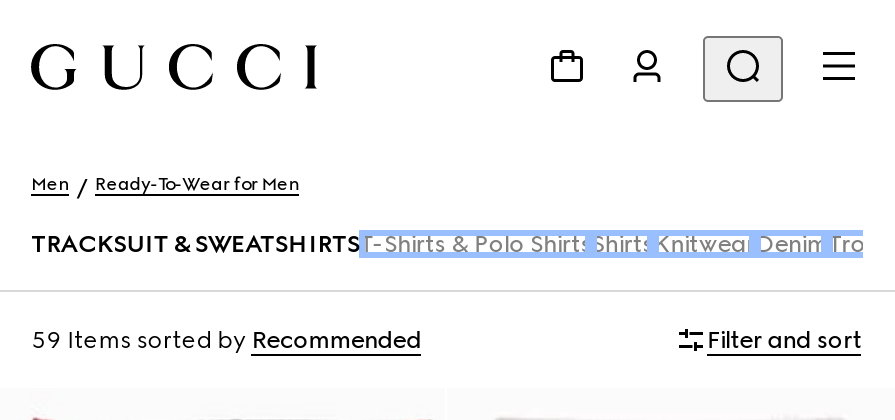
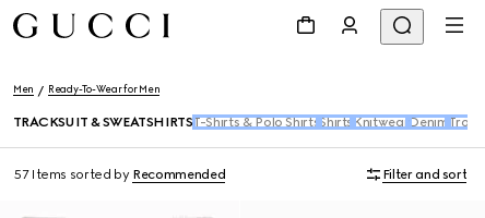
- 59 Items sorted by Recommended
+ 57 Items sorted by Recommended
